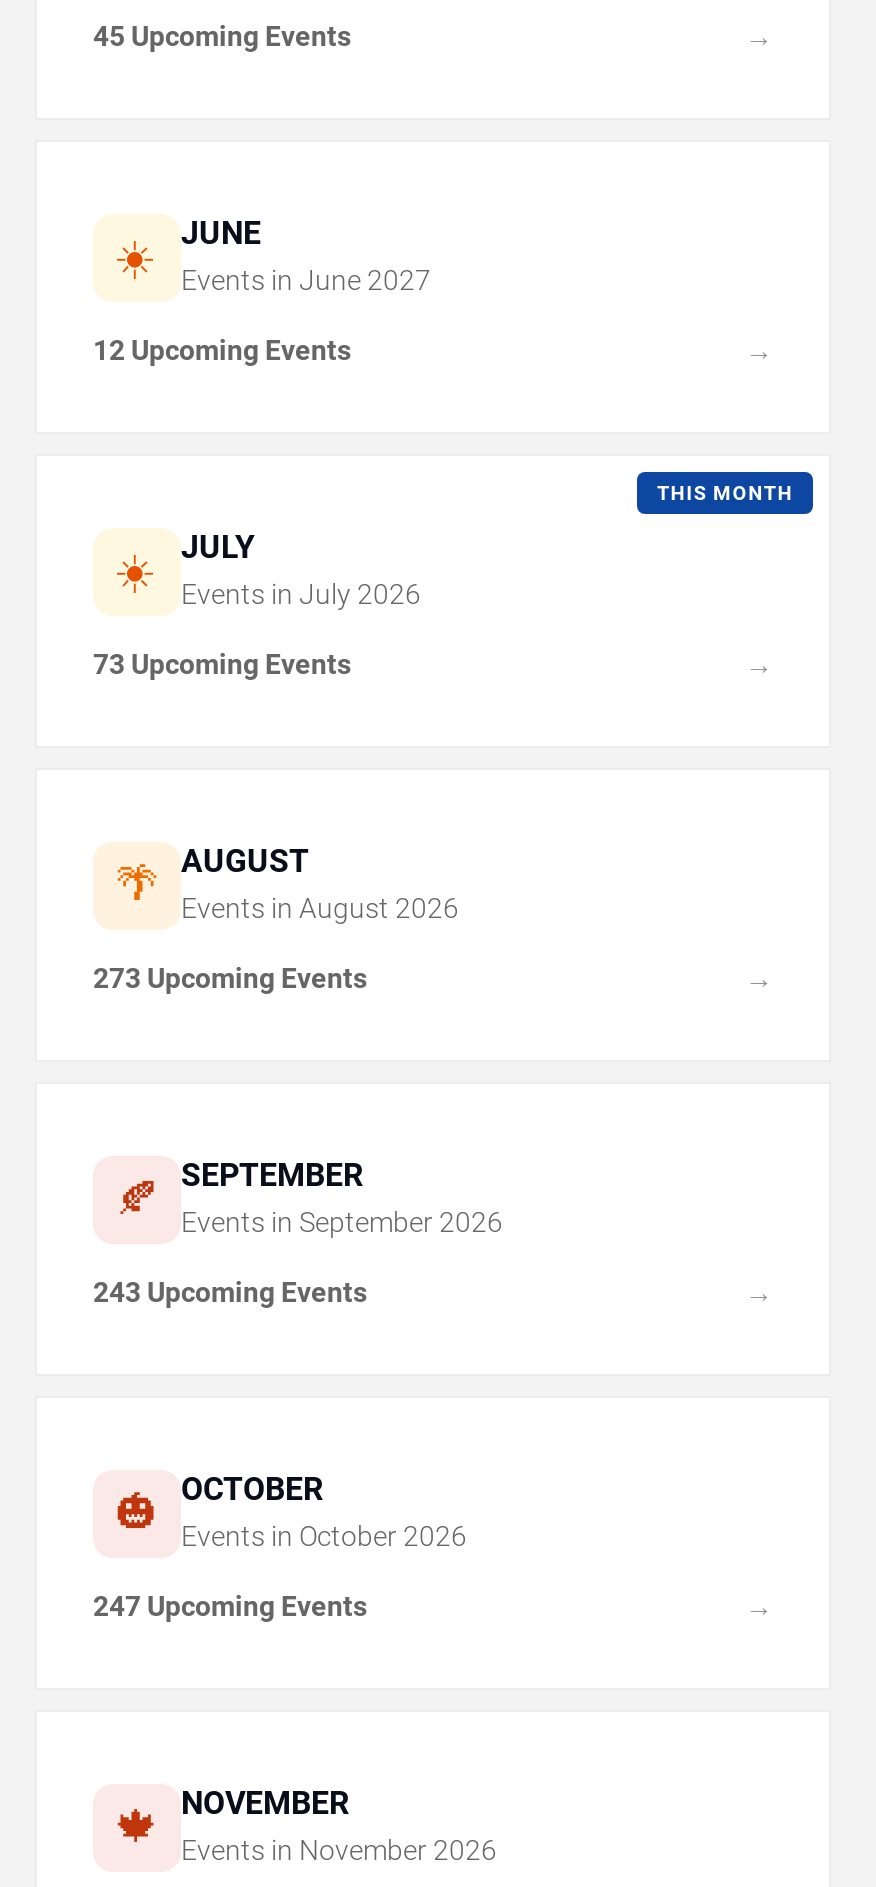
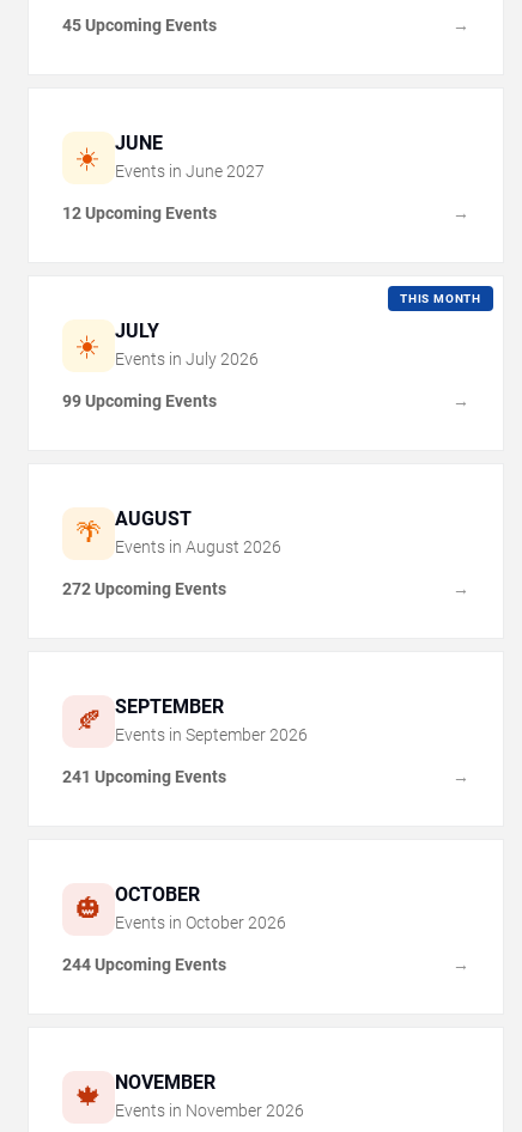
- 73 Upcoming Events
+ 99 Upcoming Events

- 273 Upcoming Events
+ 272 Upcoming Events

- 243 Upcoming Events
+ 241 Upcoming Events

- 247 Upcoming Events
+ 244 Upcoming Events
